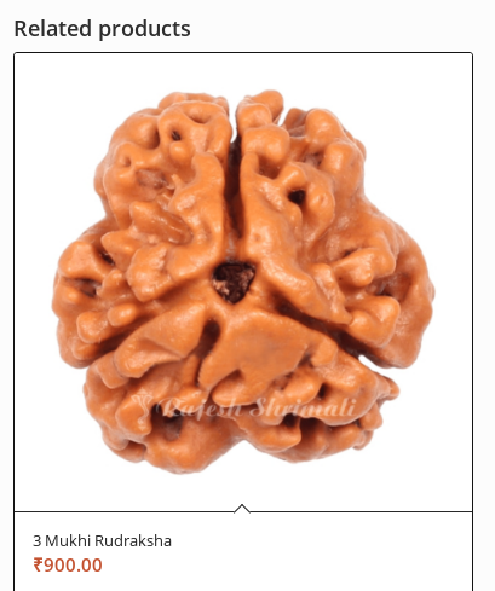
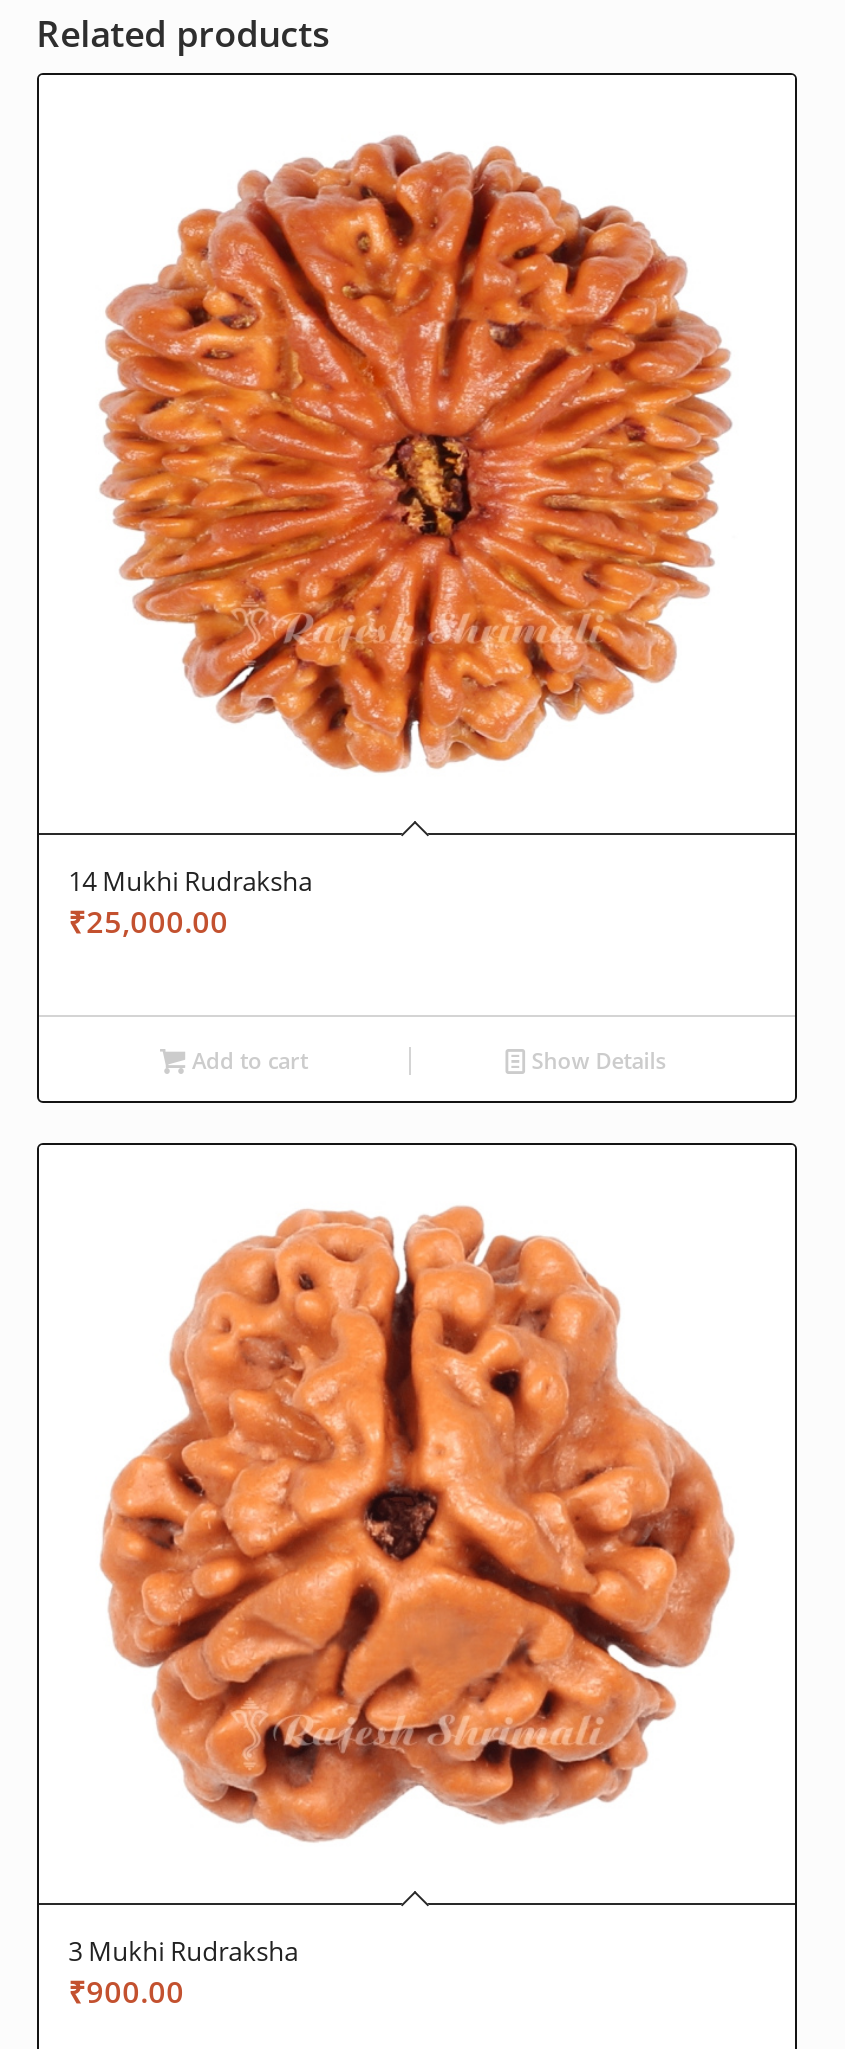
+ 14 Mukhi Rudraksha
+ ₹25,000.00

+ [image]

+ Add to cart
+ Show Details
